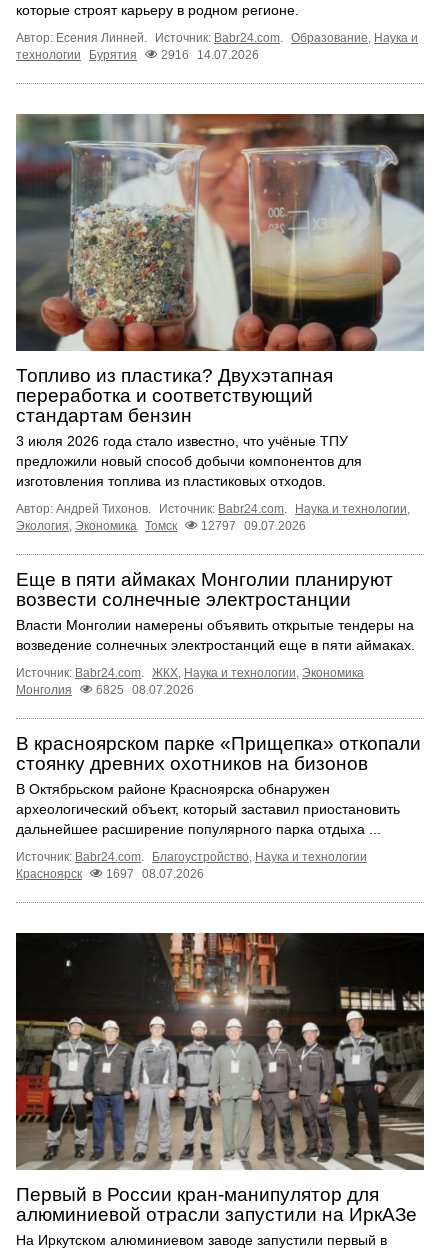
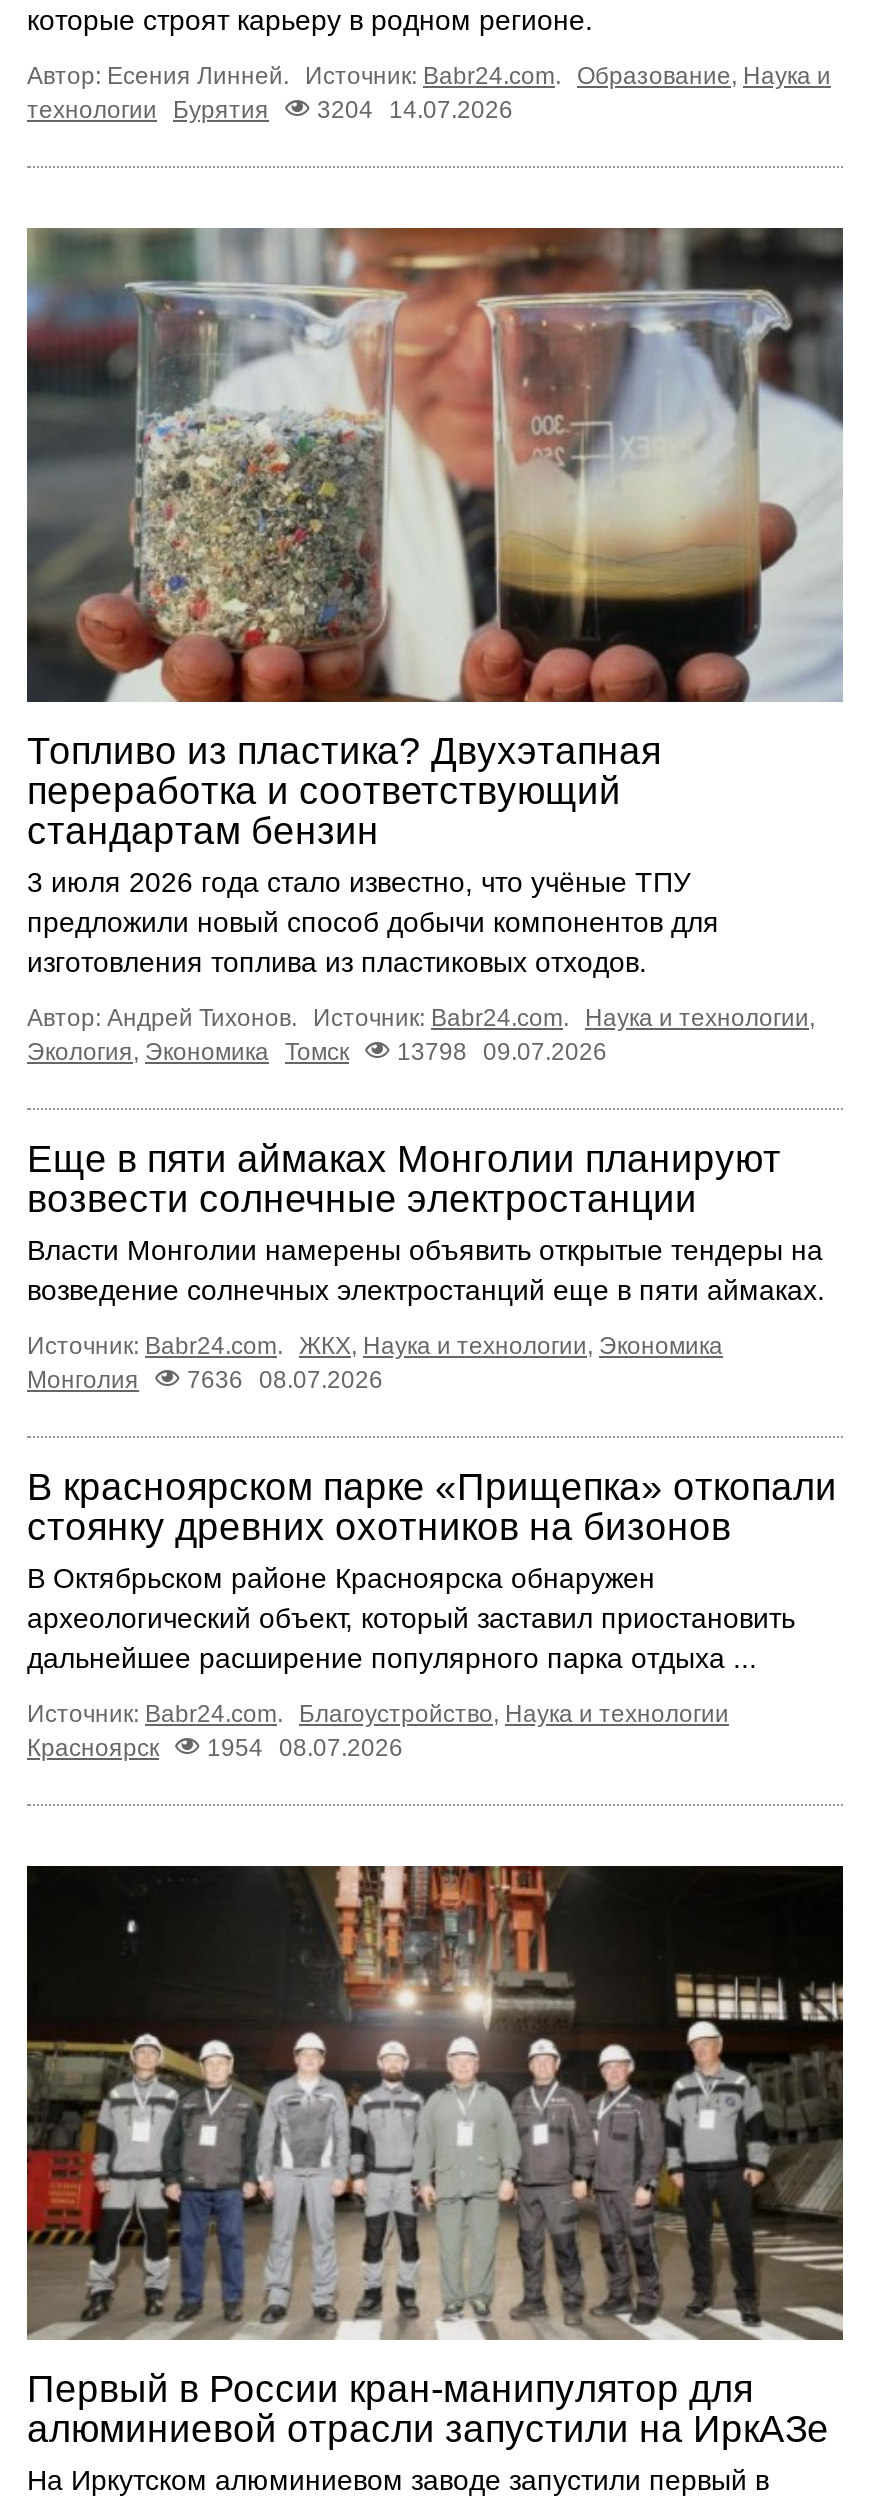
- технологии Бурятия 2916 14.07.2026
+ технологии Бурятия 3204 14.07.2026

- Экология, Экономика Томск 12797 09.07.2026
+ Экология, Экономика Томск 13798 09.07.2026

- Монголия 6825 08.07.2026
+ Монголия 7636 08.07.2026

- Красноярск 1697 08.07.2026
+ Красноярск 1954 08.07.2026
